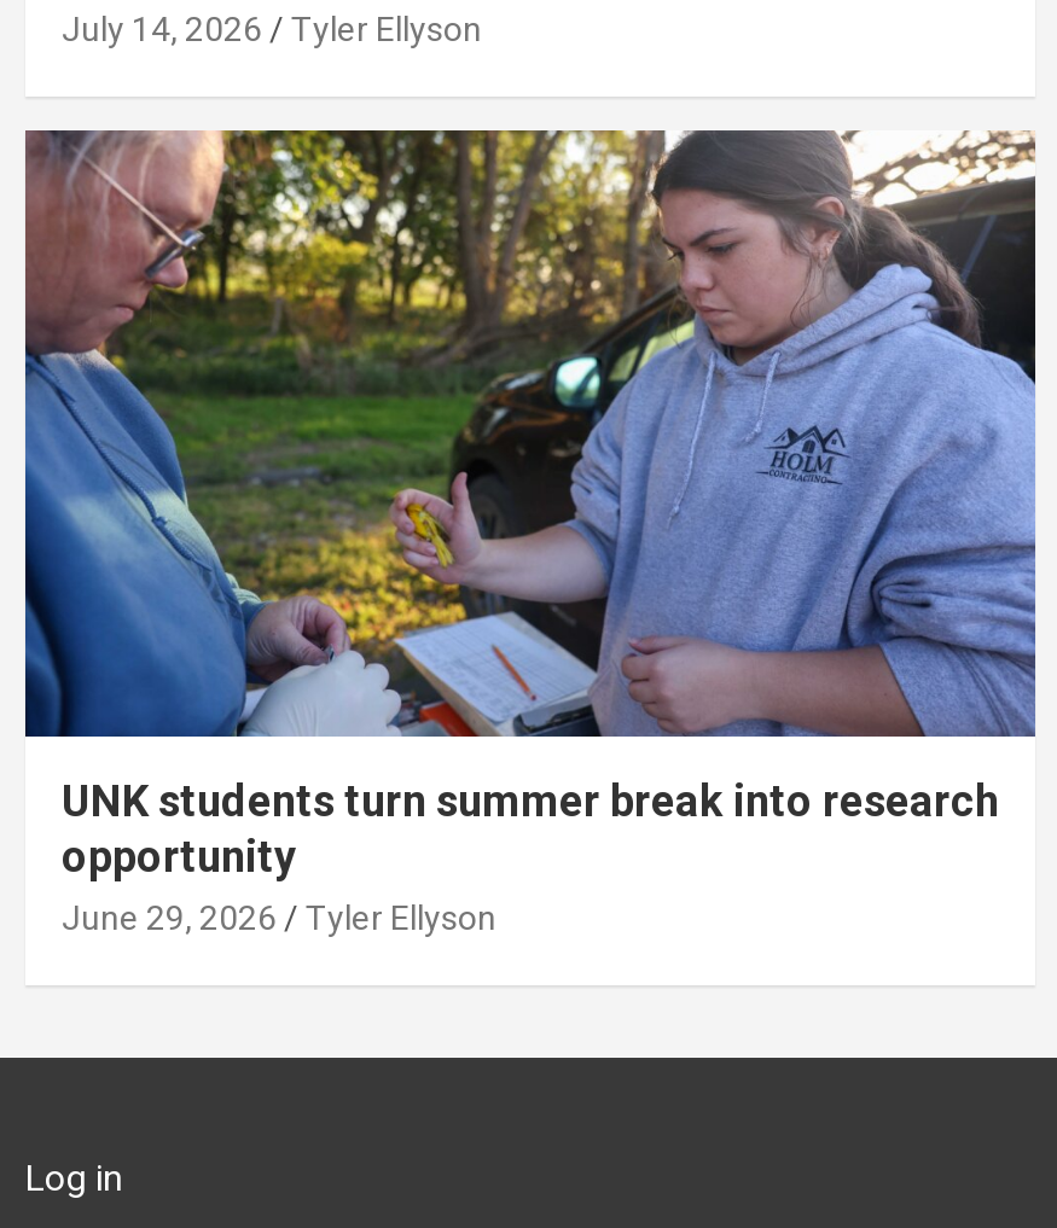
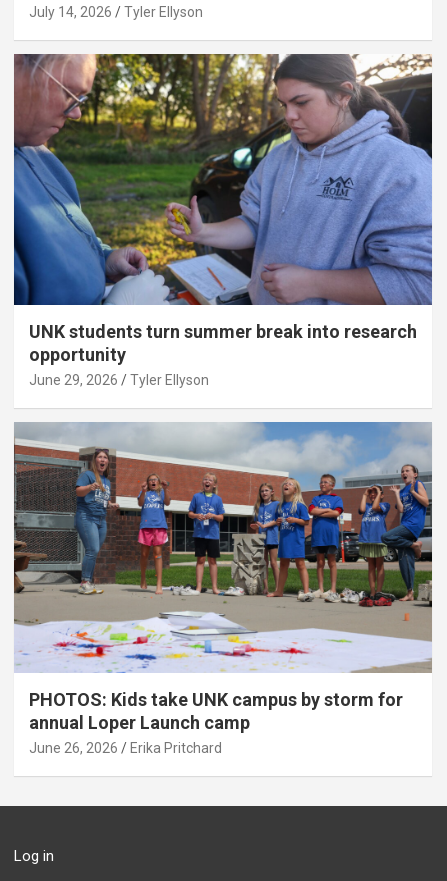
+ [image]
+ PHOTOS: Kids take UNK campus by storm for
+ annual Loper Launch camp
+ June 26, 2026
+ Erika Pritchard
